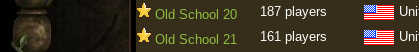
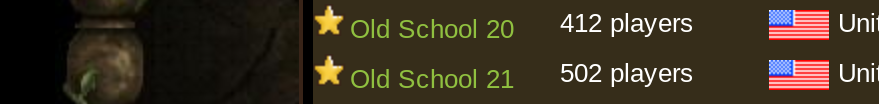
- Old School 20 187 players
+ Old School 20 412 players

- Old School 21 161 players
+ Old School 21 502 players
